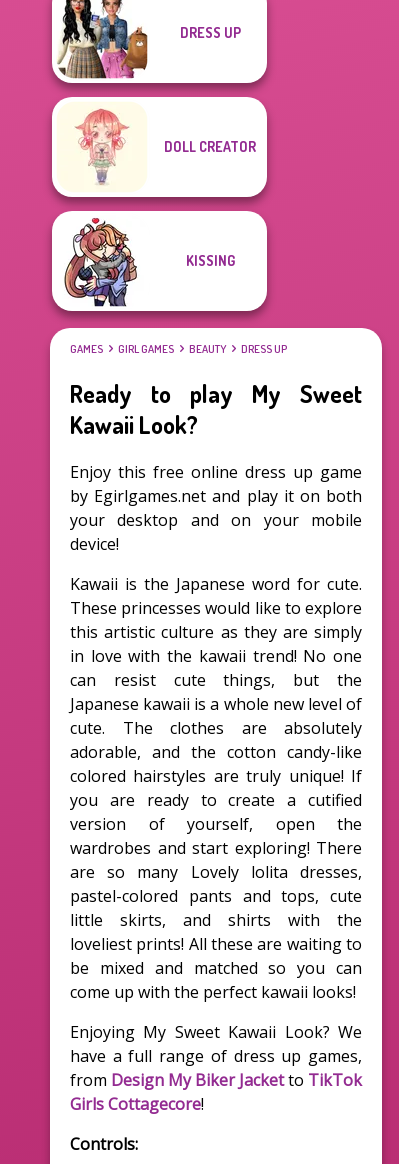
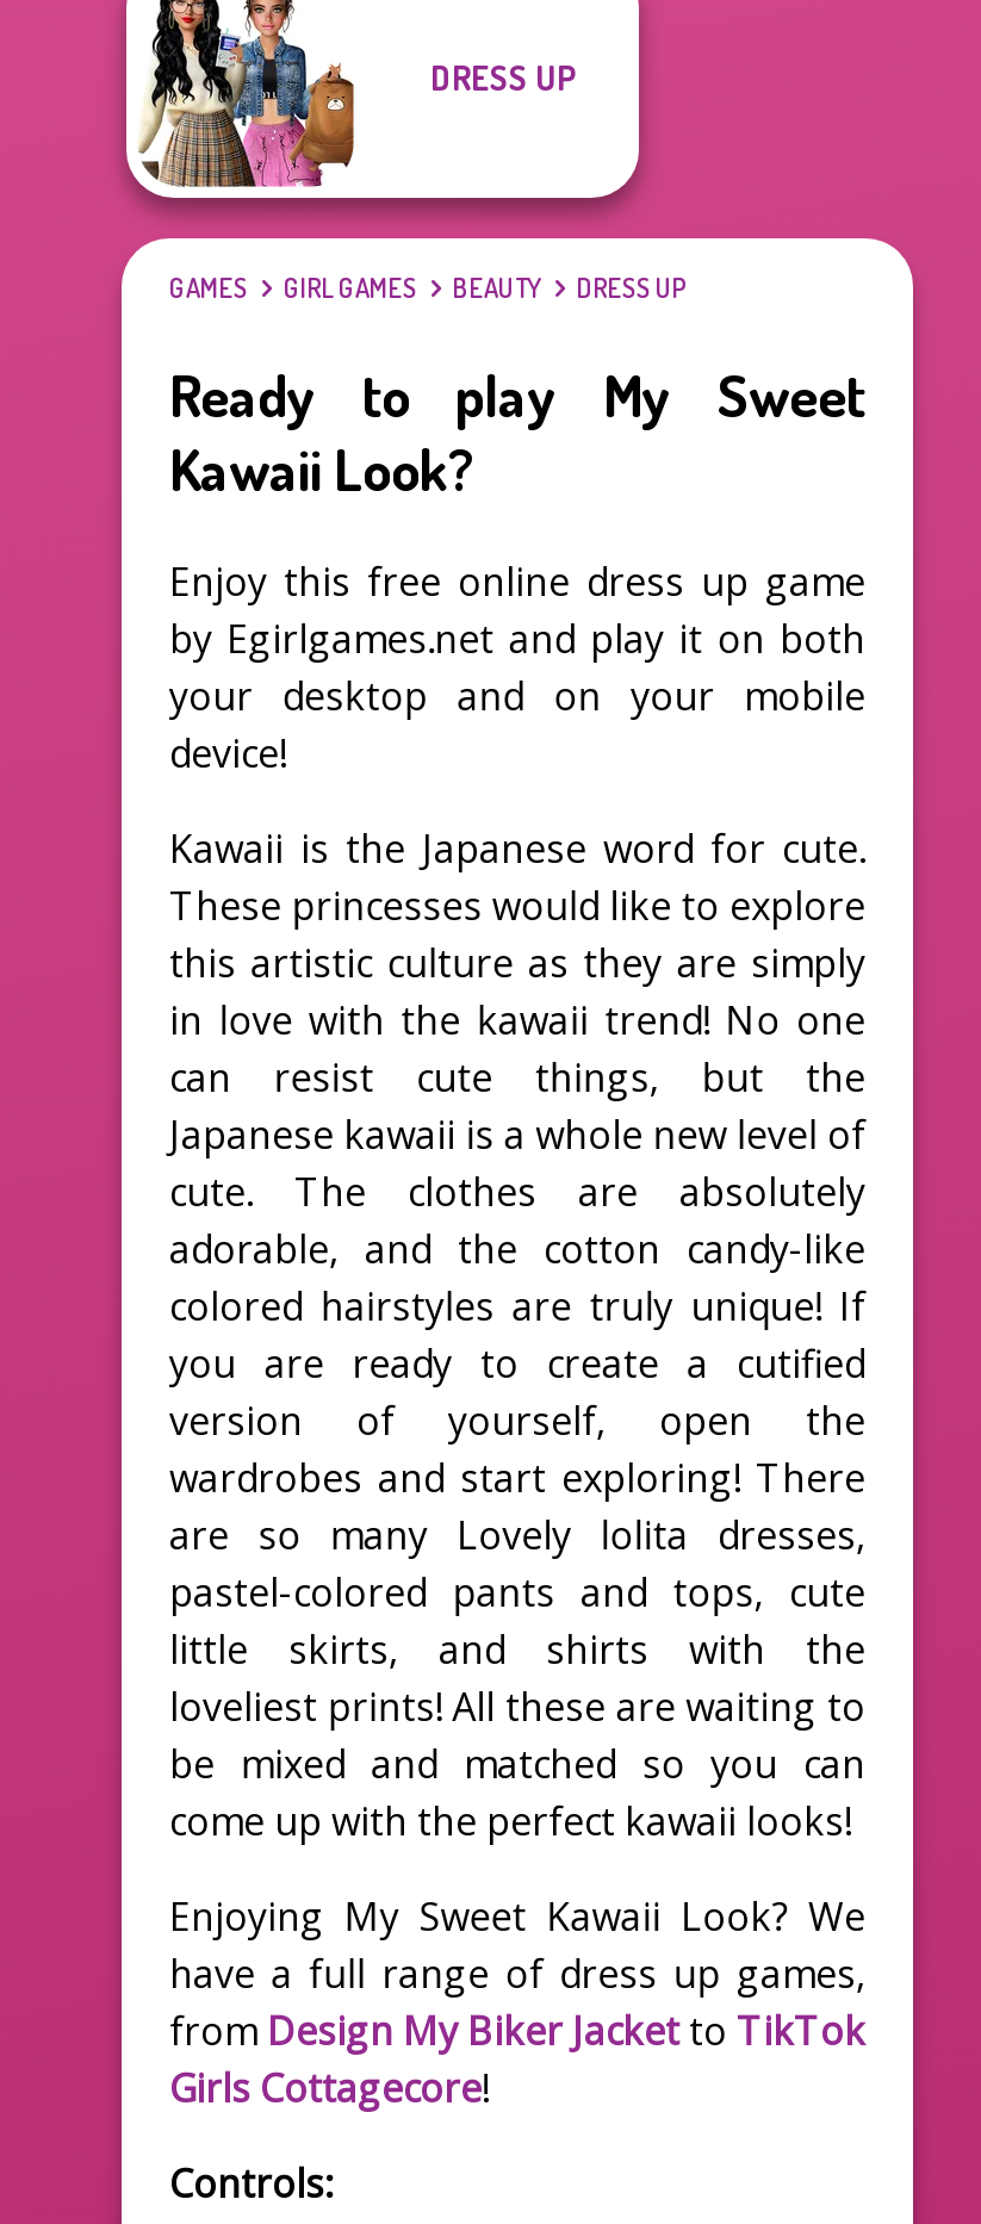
- [image]
- DOLL CREATOR

- KISSING
